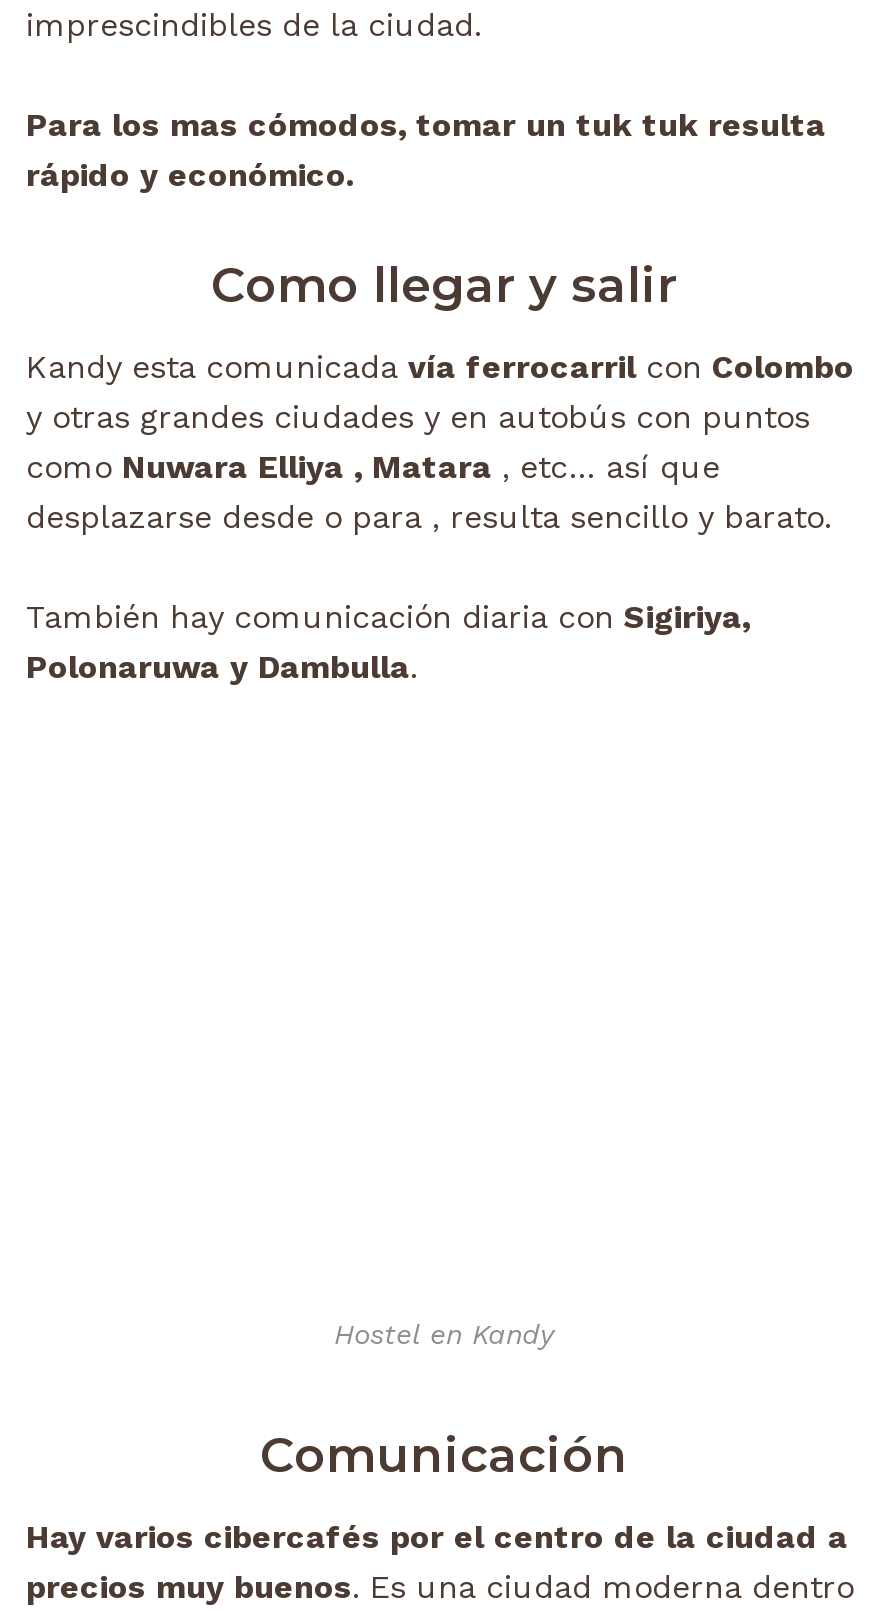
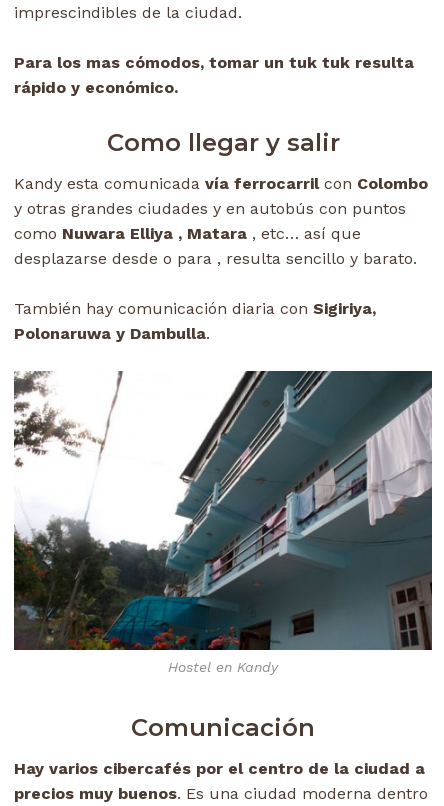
+ [image]
